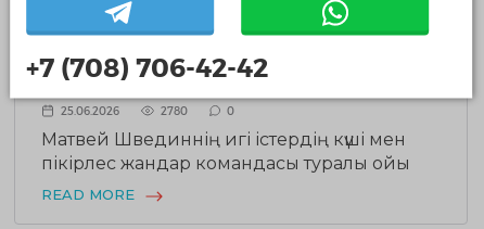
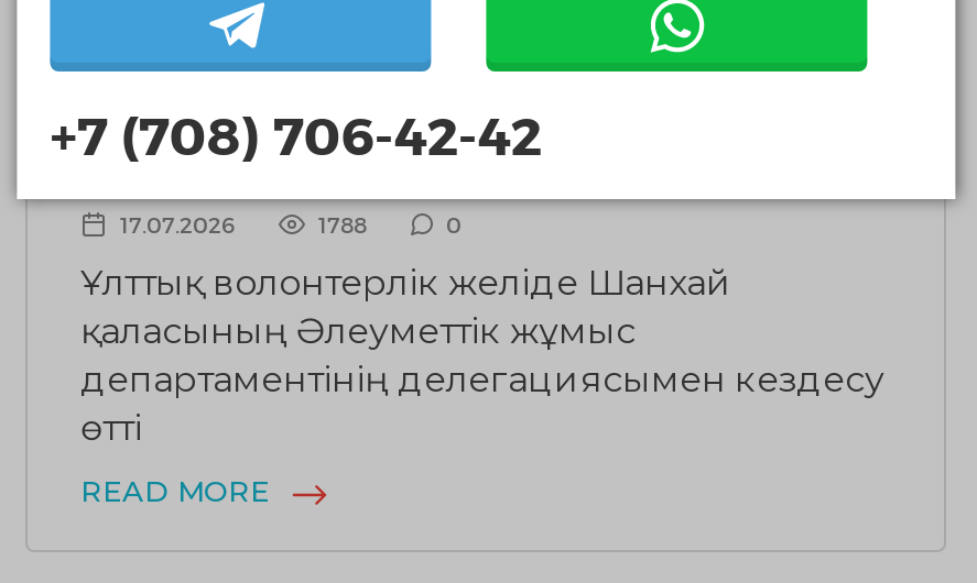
- 25.06.2026
+ 17.07.2026

- 2780
+ 1788

- Матвей Швединнің игі істердің күші мен
- пікірлес жандар командасы туралы ойы
+ Ұлттық волонтерлік желіде Шанхай
+ қаласының Әлеуметтік жұмыс
+ департаментінің делегациясымен кездесу
+ өтті
